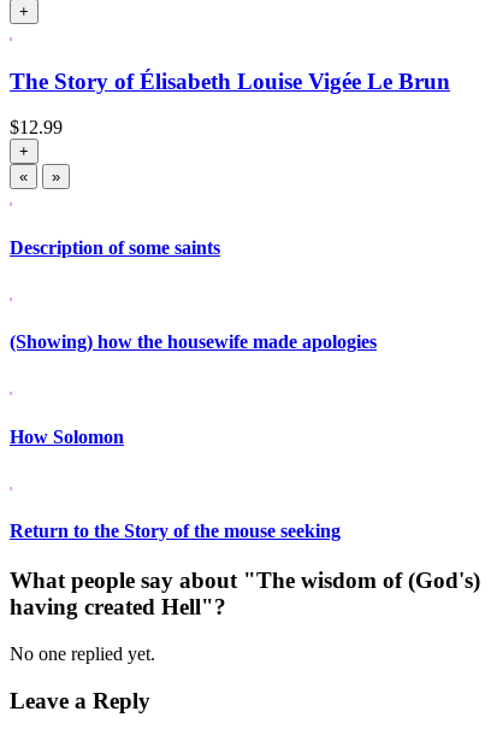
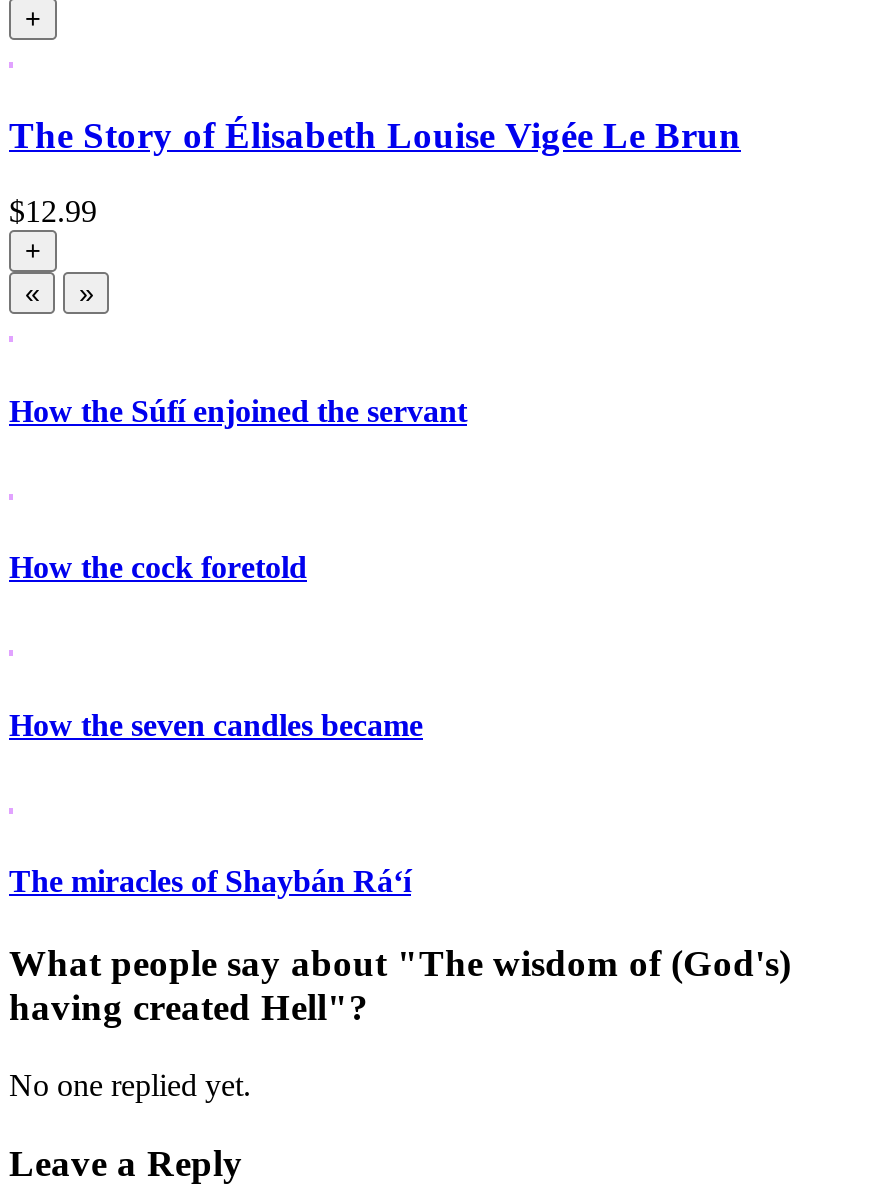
- Description of some saints
+ How the Súfí enjoined the servant

- (Showing) how the housewife made apologies
+ How the cock foretold

- How Solomon
+ How the seven candles became

- Return to the Story of the mouse seeking
+ The miracles of Shaybán Rá‘í
